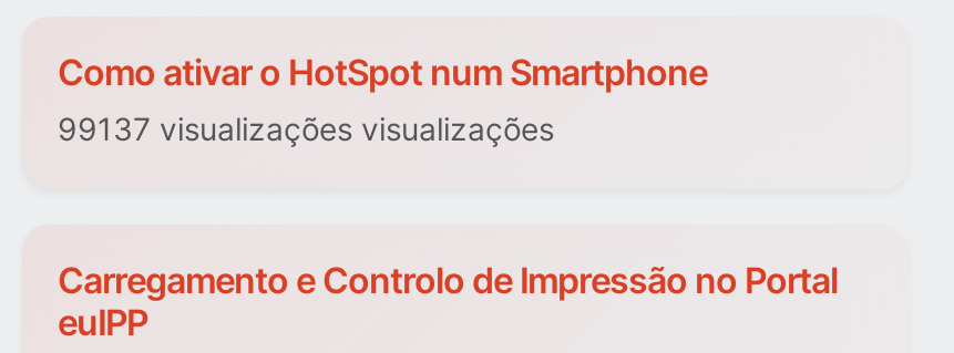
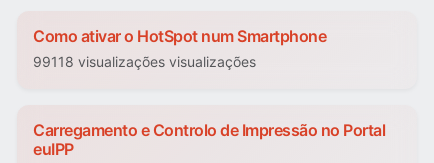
- 99137 visualizações visualizações
+ 99118 visualizações visualizações
